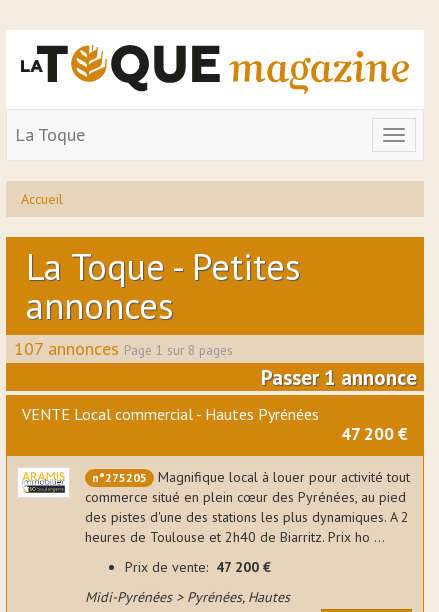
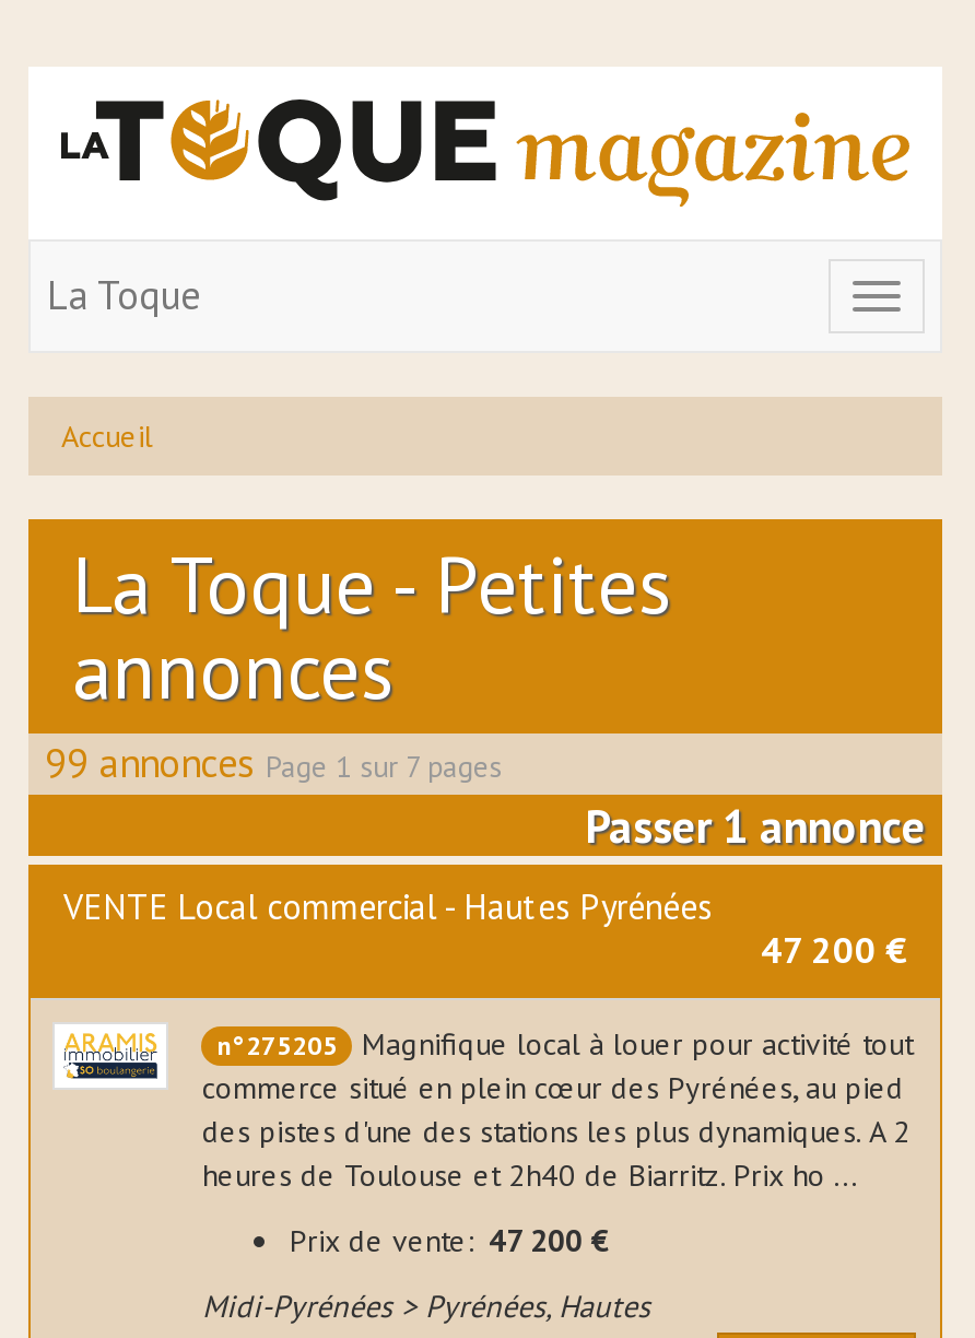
- 107 annonces Page 1 sur 8 pages
+ 99 annonces Page 1 sur 7 pages
